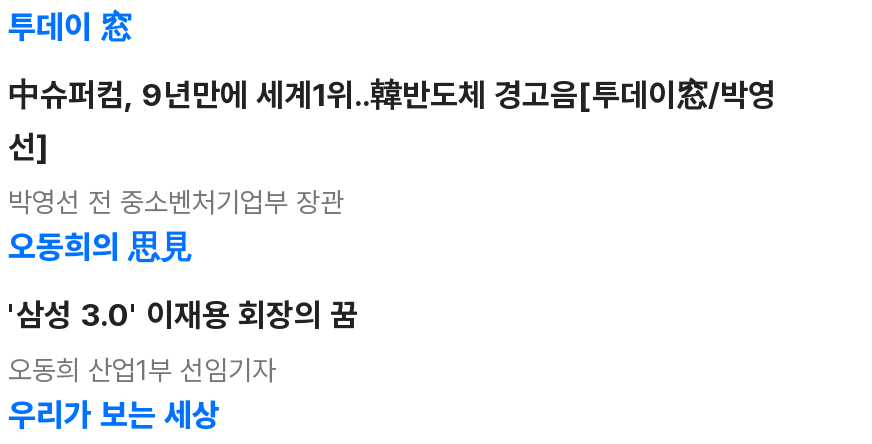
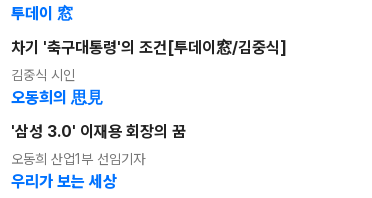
- 中슈퍼컴, 9년만에 세계1위..韓반도체 경고음[투데이窓/박영
- 선]
+ 차기 '축구대통령'의 조건[투데이窓/김중식]

- 박영선 전 중소벤처기업부 장관
+ 김중식 시인
